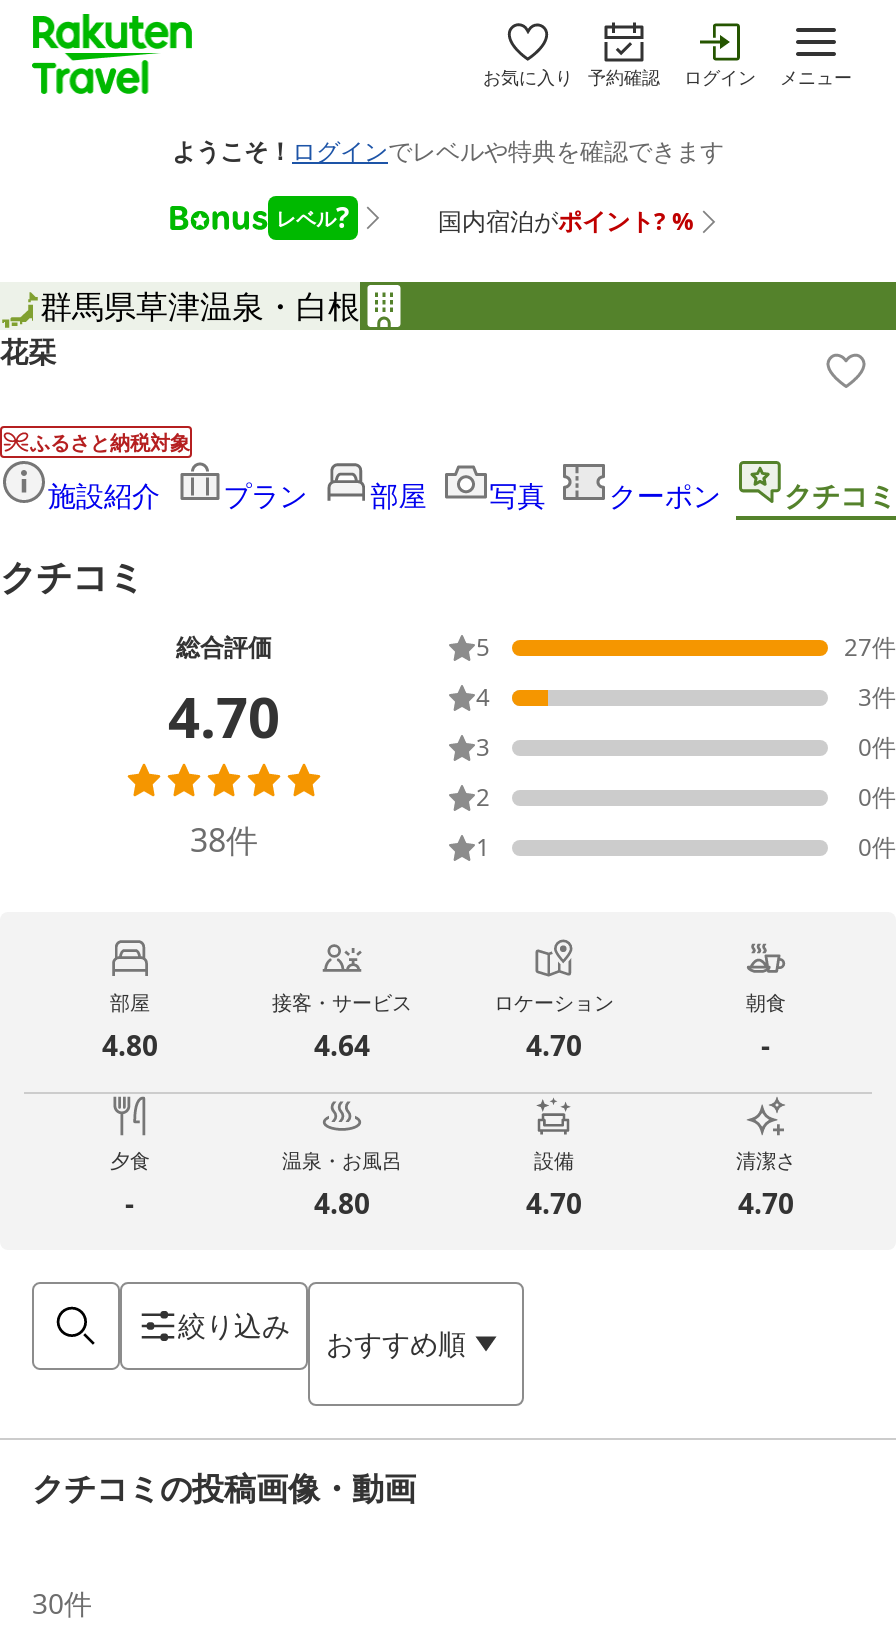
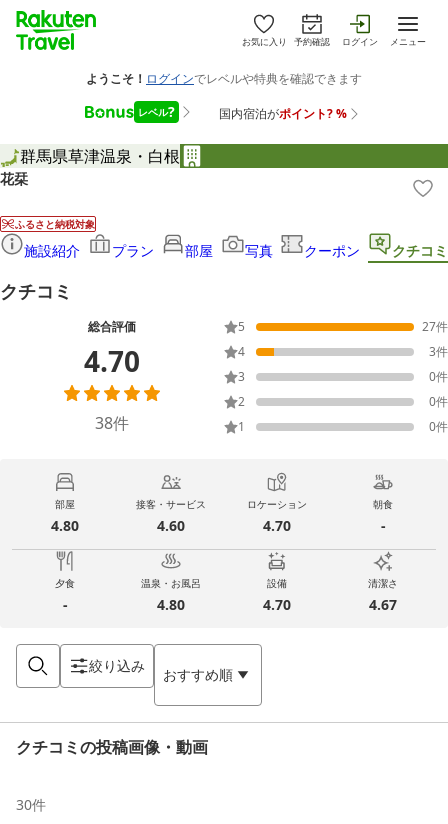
- 4.64
+ 4.60

- 4.70
+ 4.67
